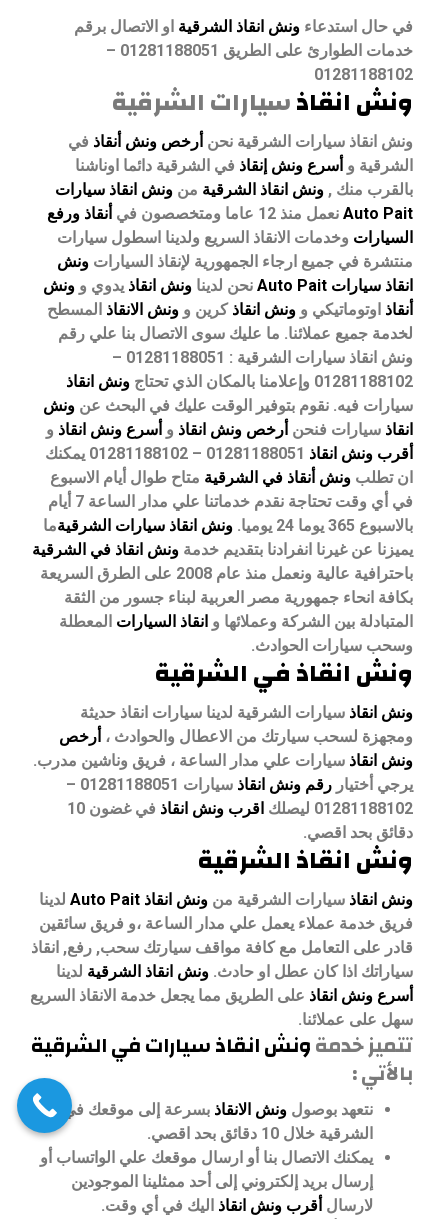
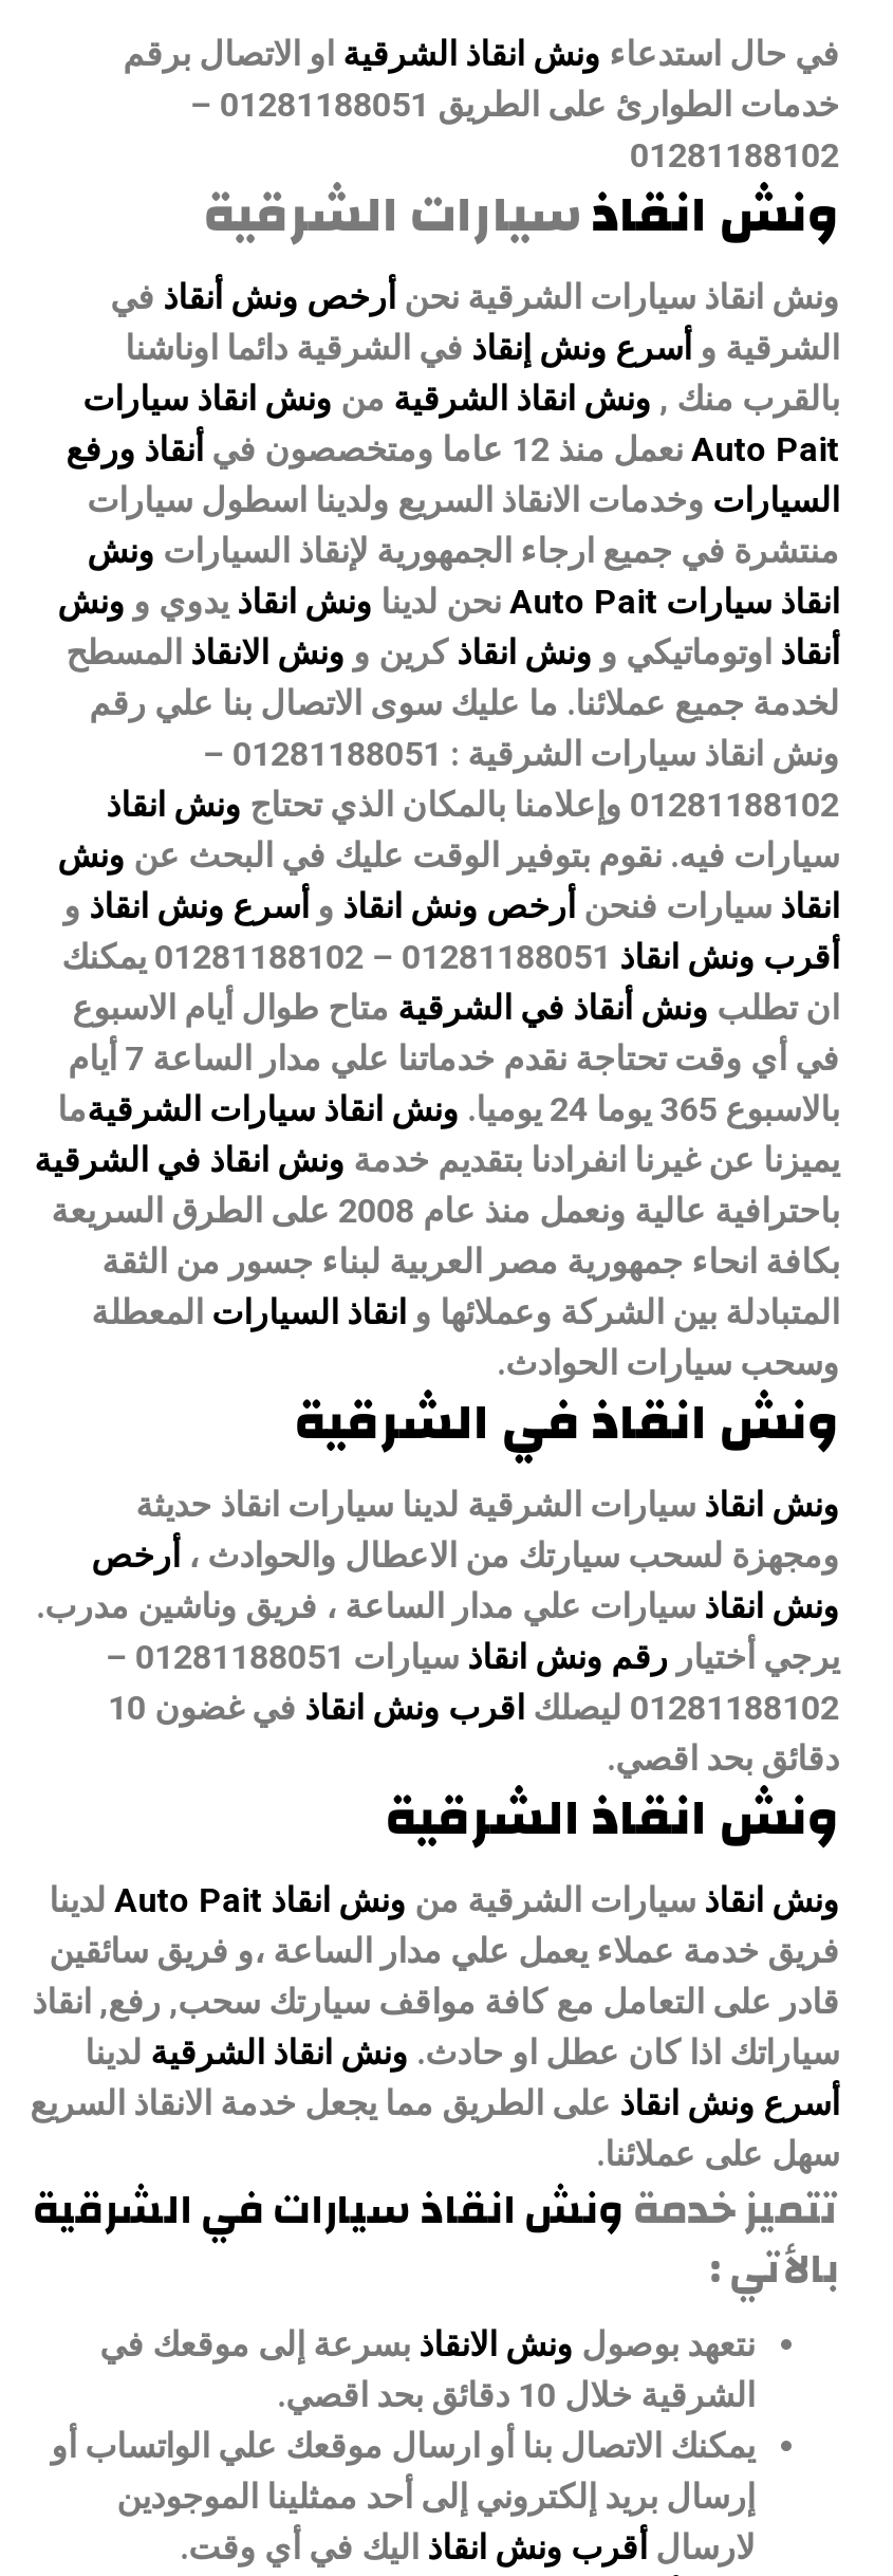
- [image]
